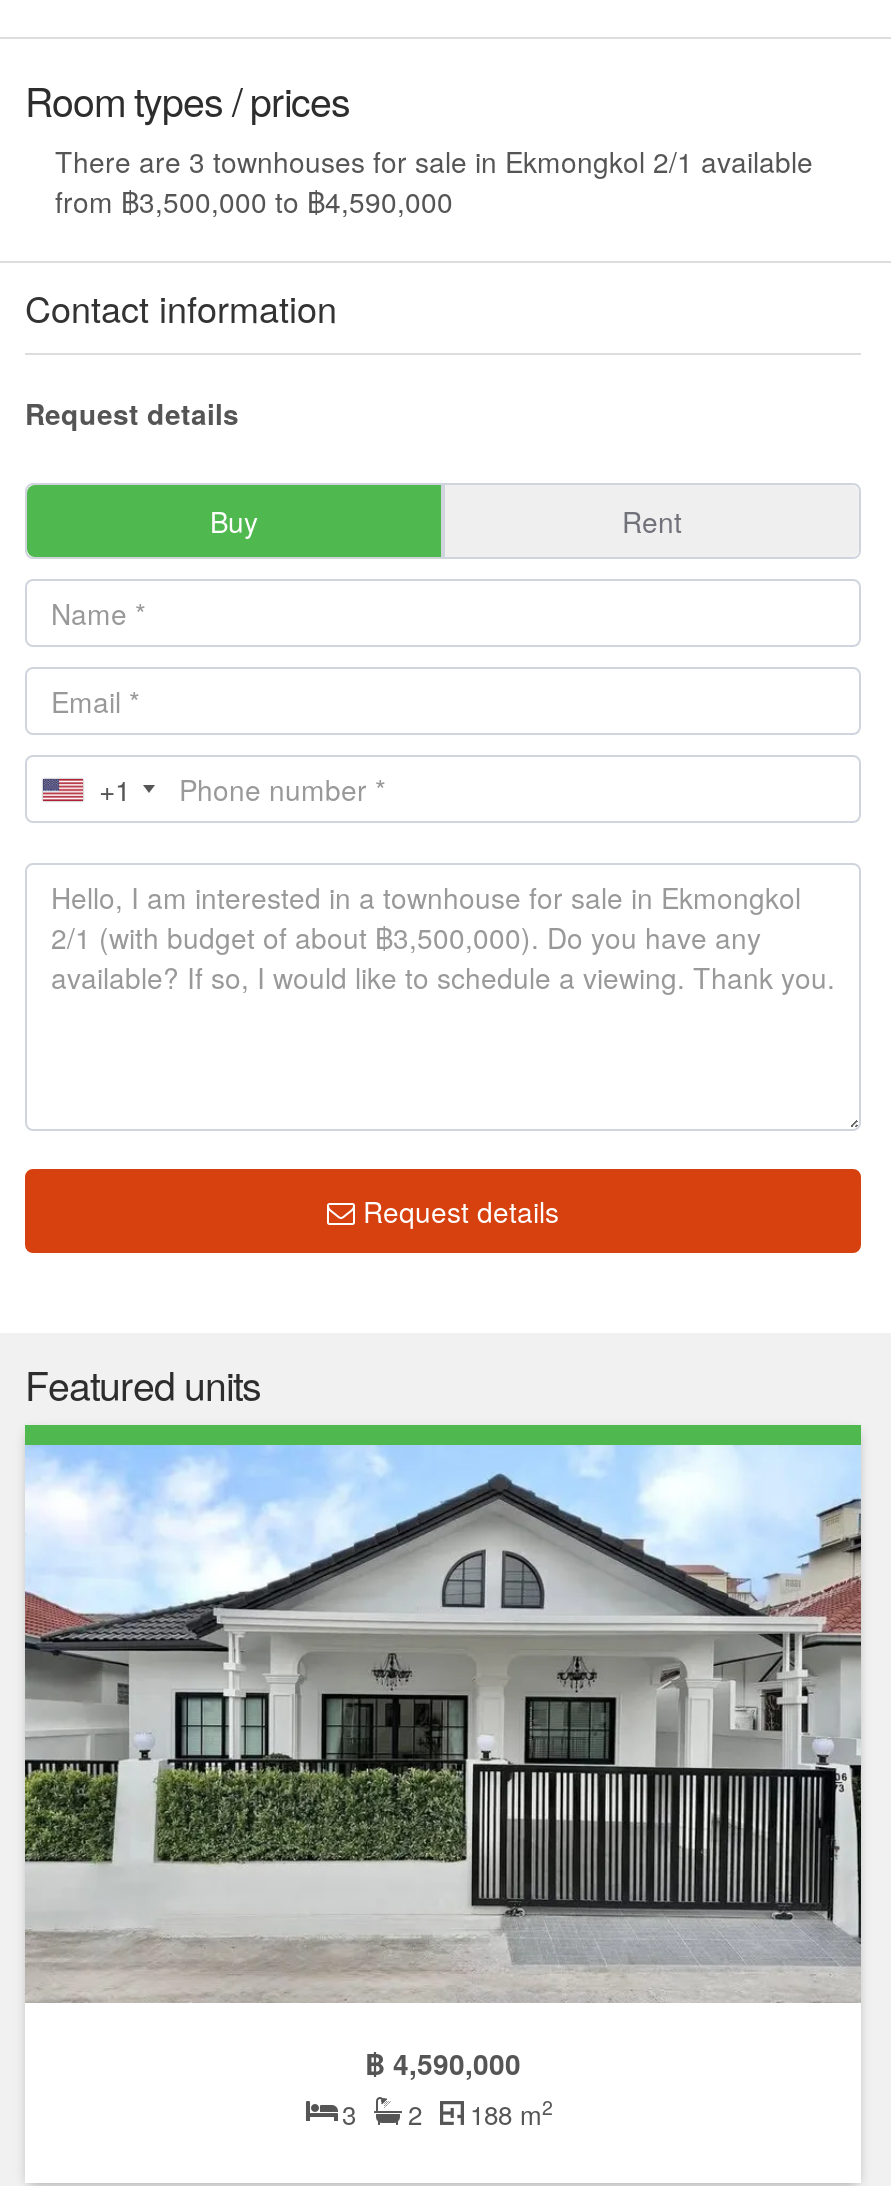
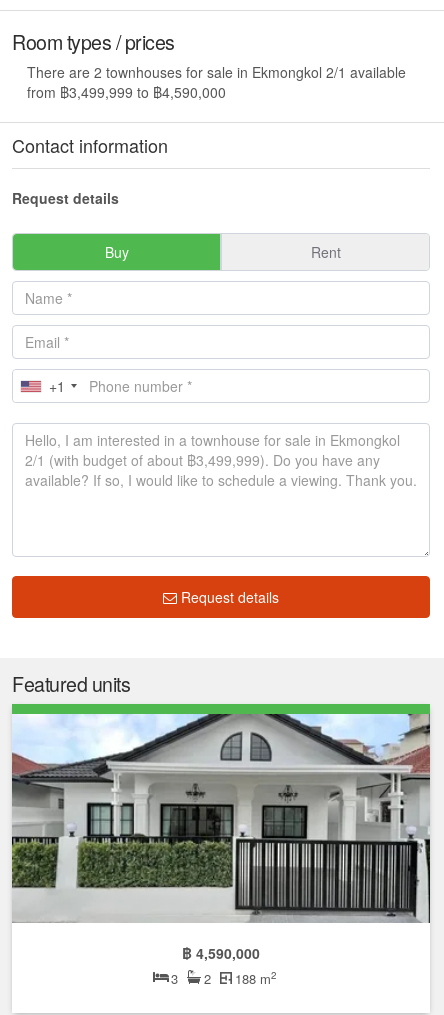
- There are 3 townhouses for sale in Ekmongkol 2/1 available
+ There are 2 townhouses for sale in Ekmongkol 2/1 available

- from ฿3,500,000 to ฿4,590,000
+ from ฿3,499,999 to ฿4,590,000

- [image]
+ [image]
